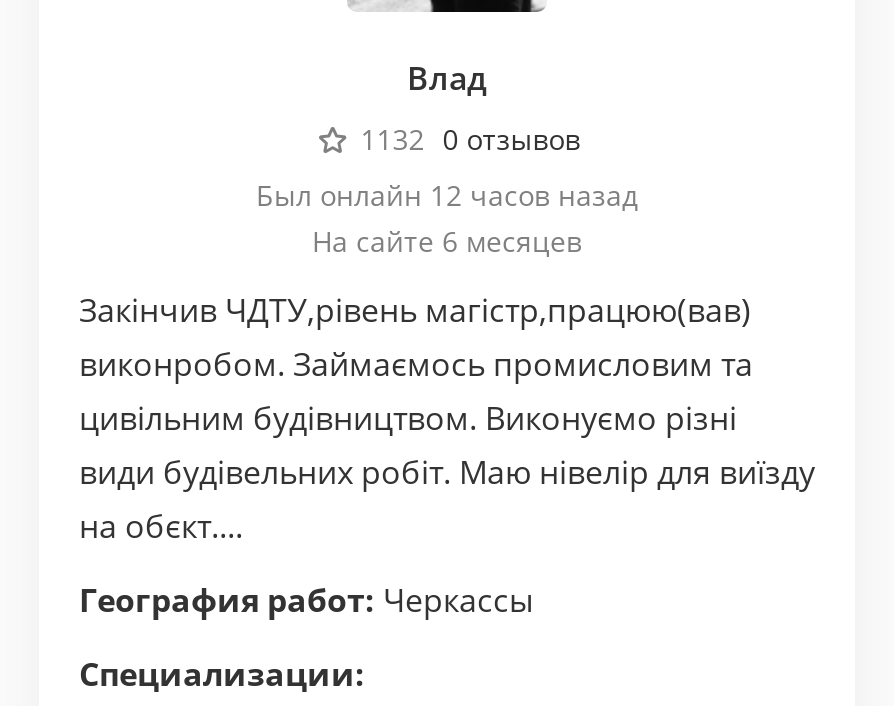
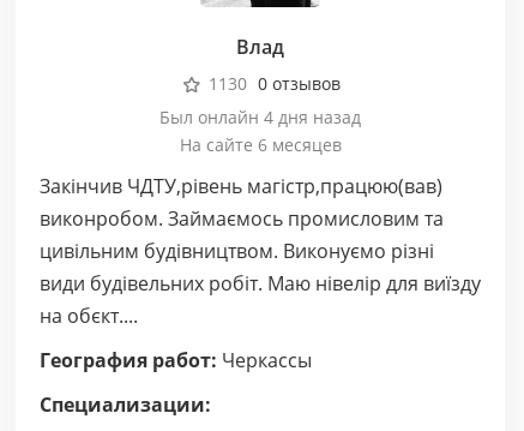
- 1132 0 отзывов
+ 1130 0 отзывов

- Был онлайн 12 часов назад
+ Был онлайн 4 дня назад
